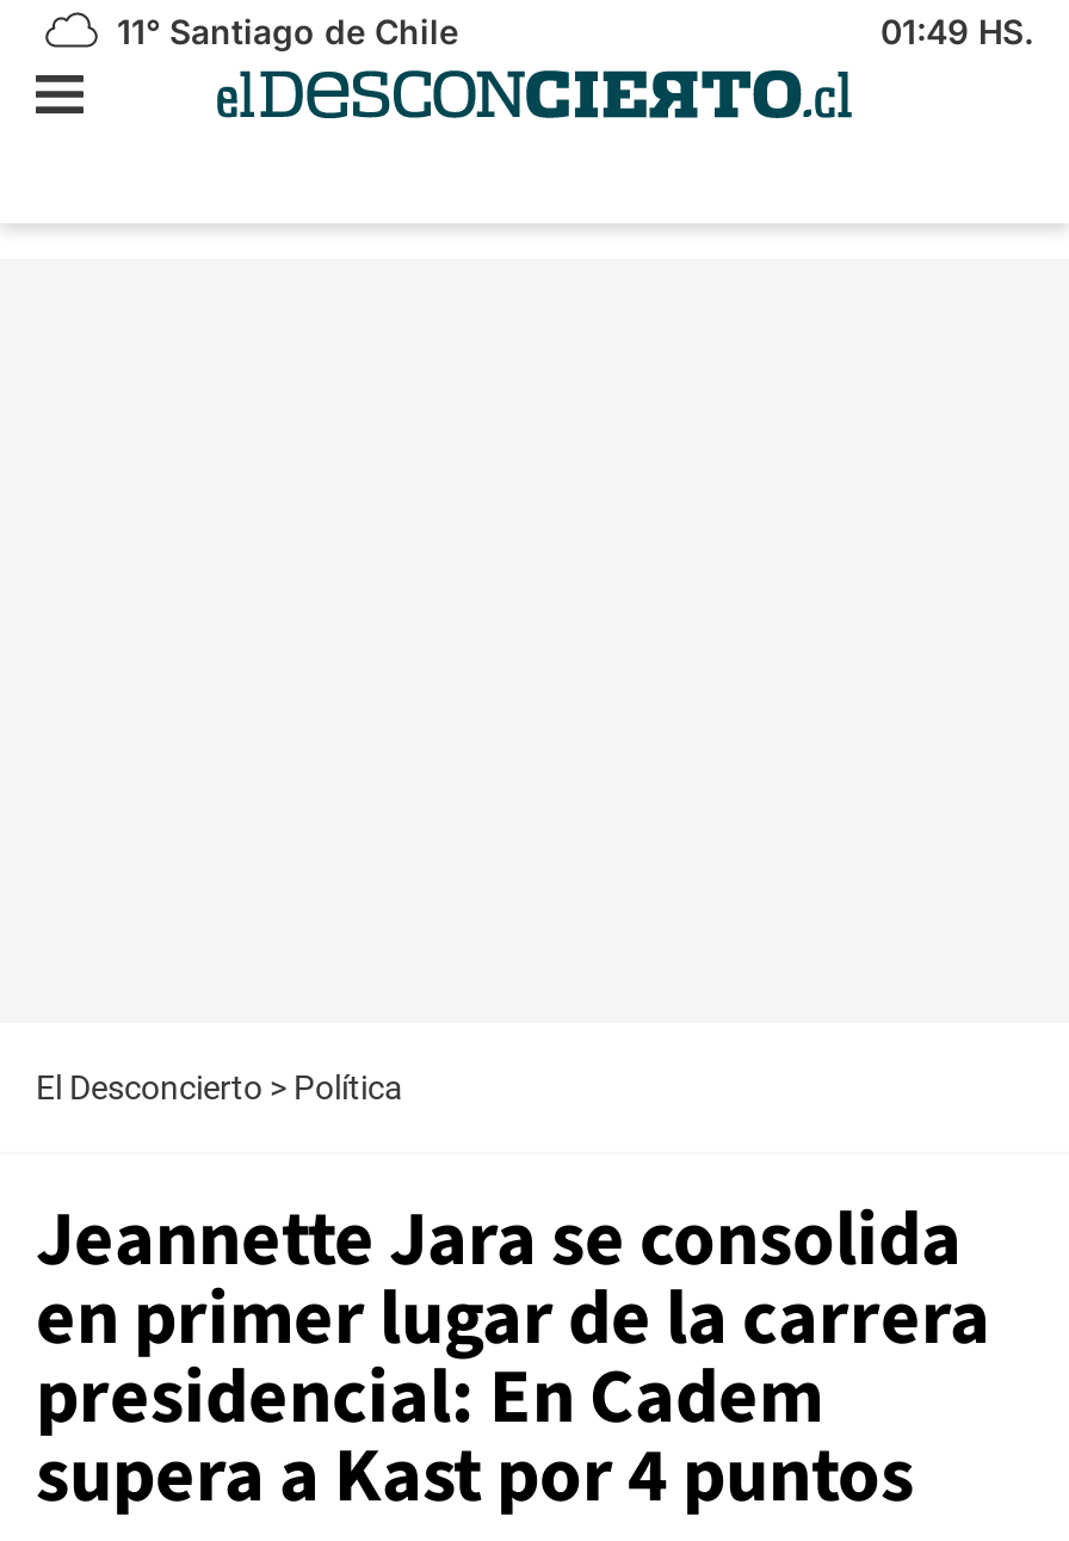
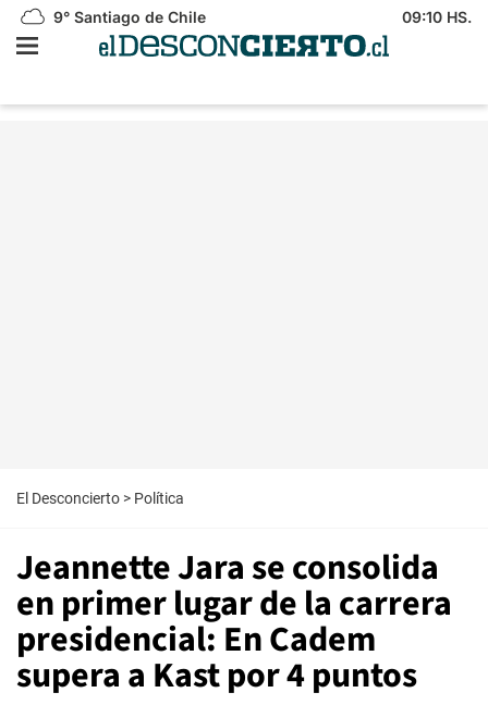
- 11° Santiago de Chile
+ 9° Santiago de Chile

- 01:49 HS.
+ 09:10 HS.
